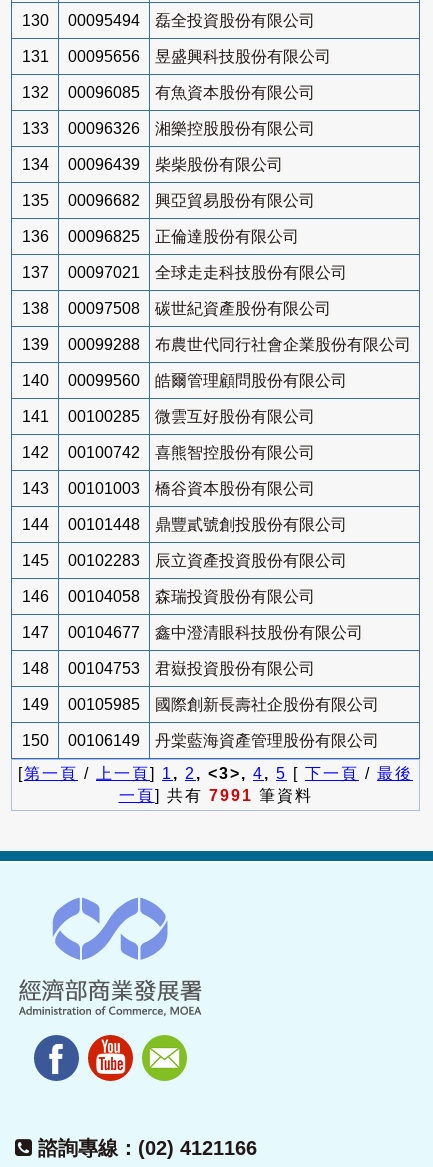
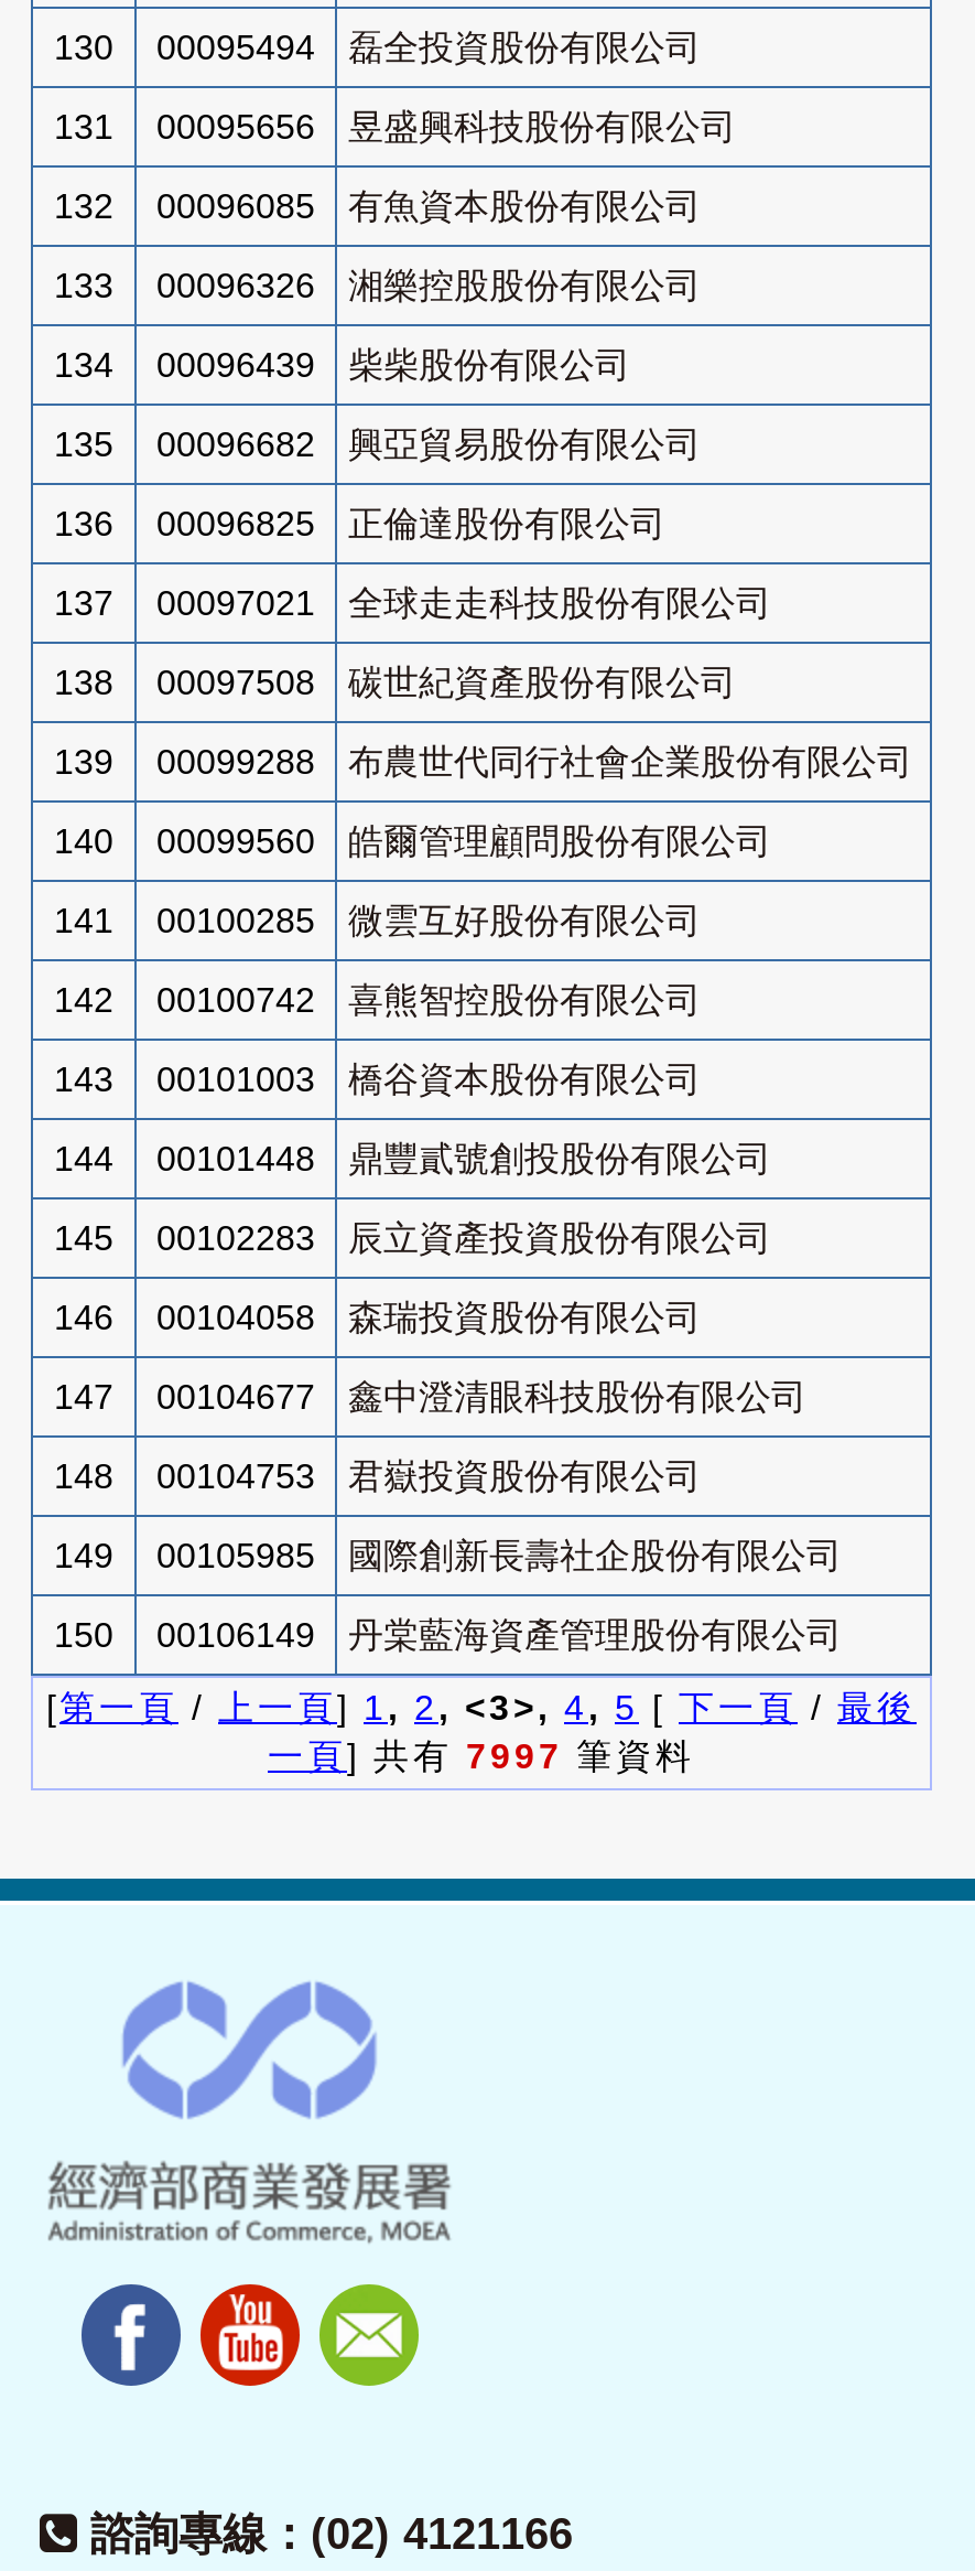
- 一頁] 共有7991筆資料
+ 一頁] 共有7997筆資料
